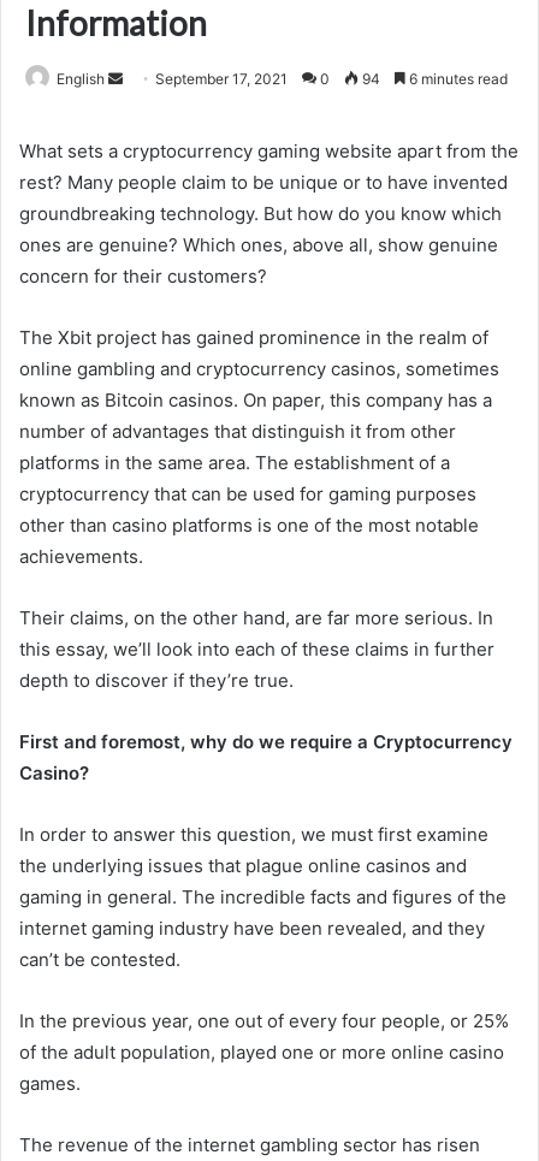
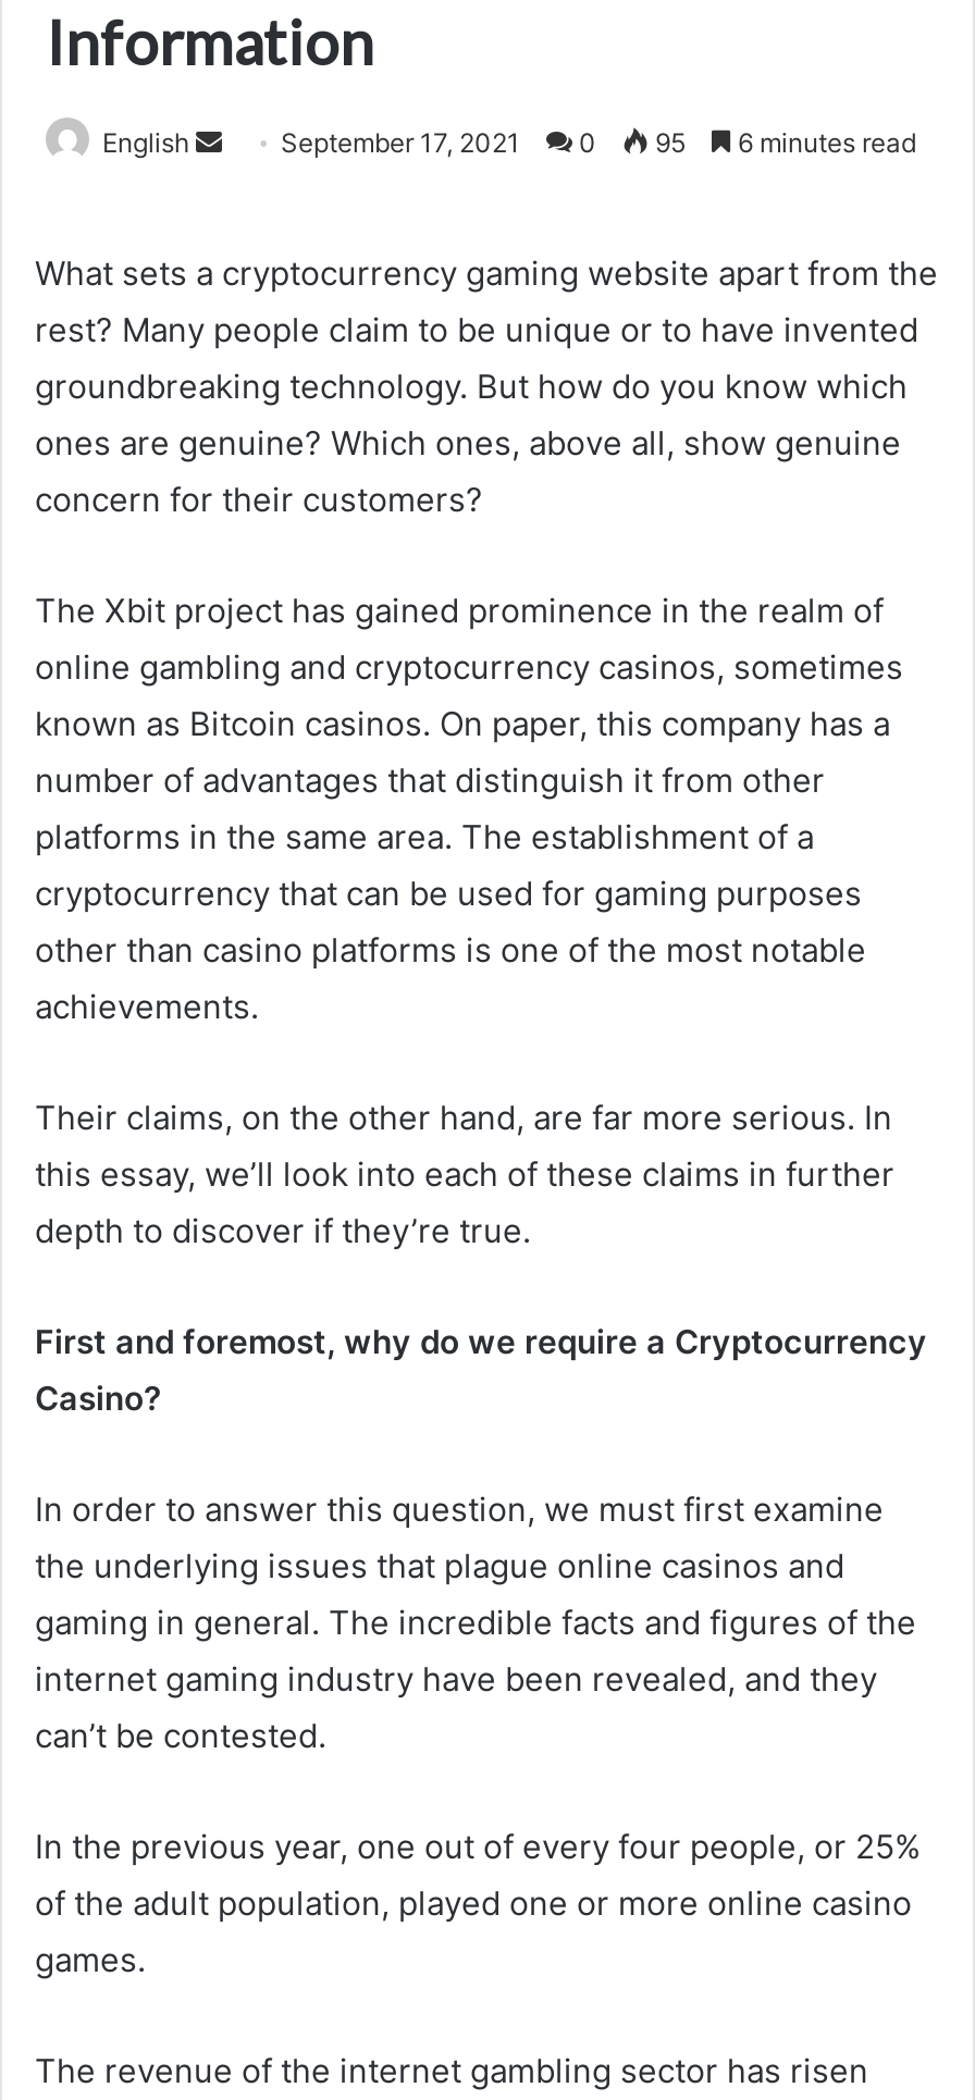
- 94
+ 95
